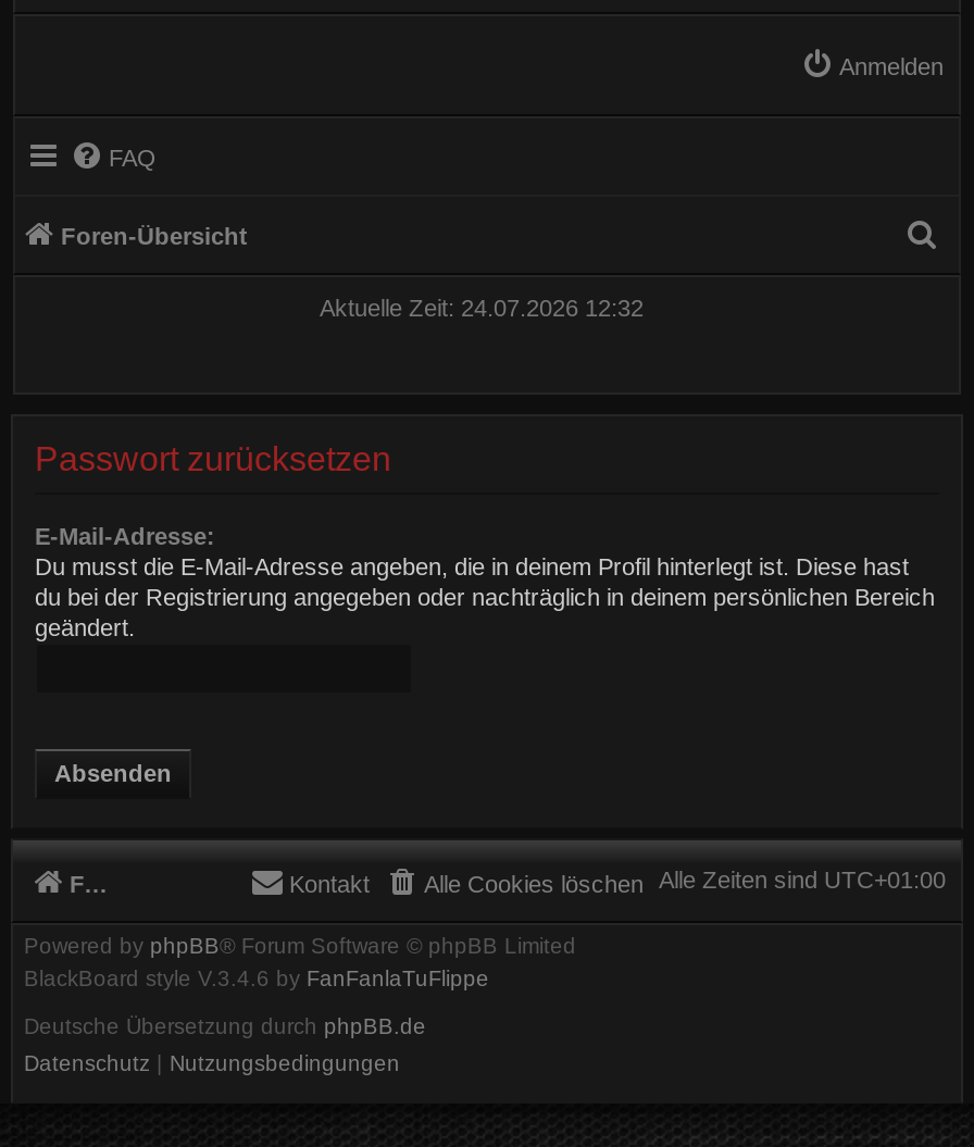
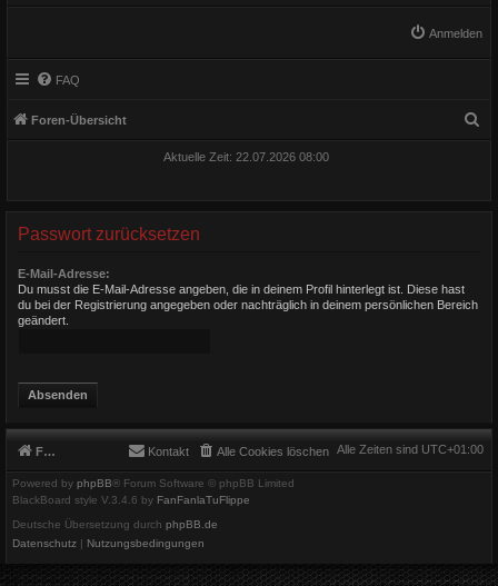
- Aktuelle Zeit: 24.07.2026 12:32
+ Aktuelle Zeit: 22.07.2026 08:00
